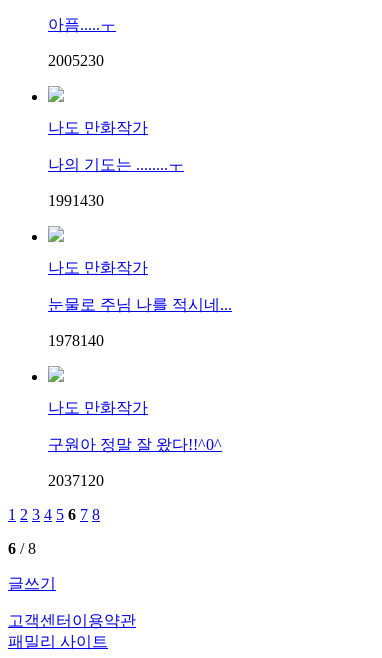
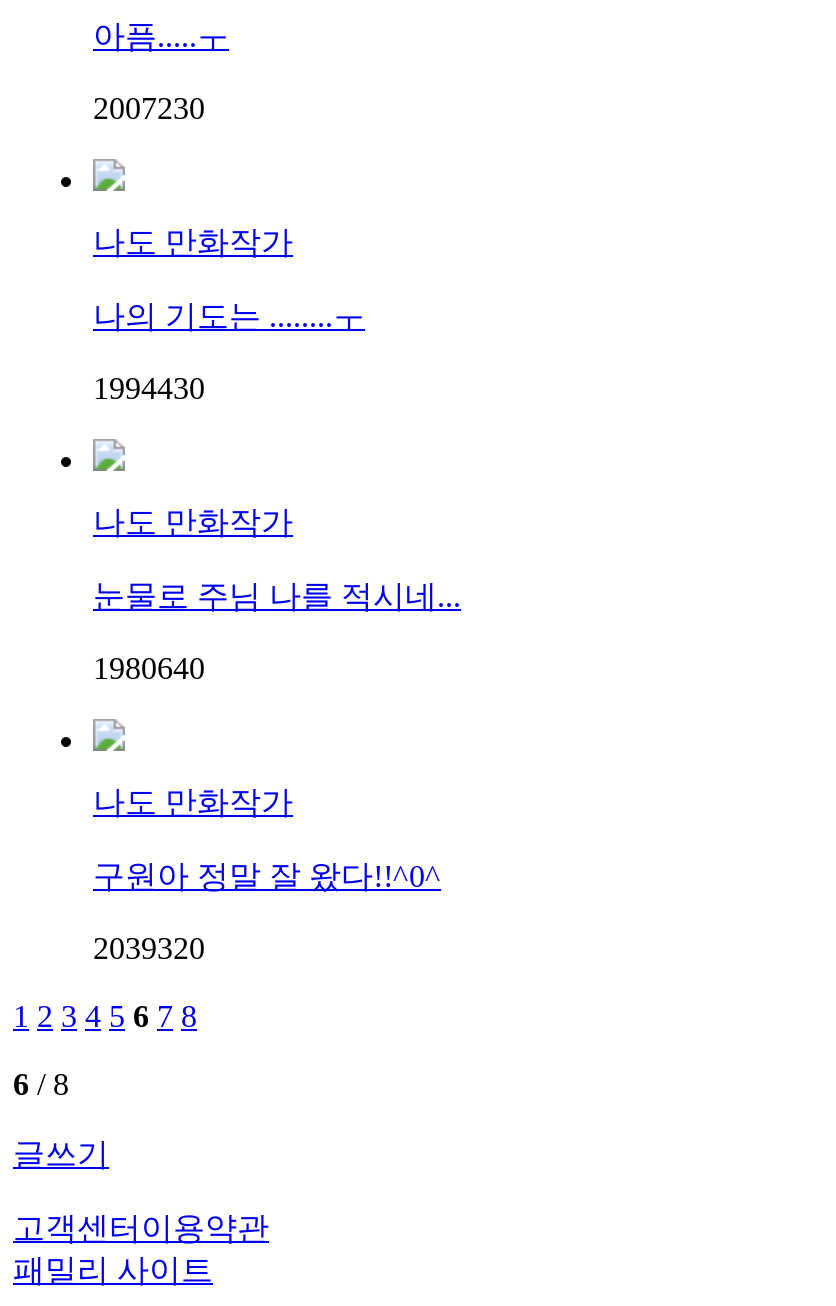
- 2005230
+ 2007230

- 1991430
+ 1994430

- 1978140
+ 1980640

- 2037120
+ 2039320
